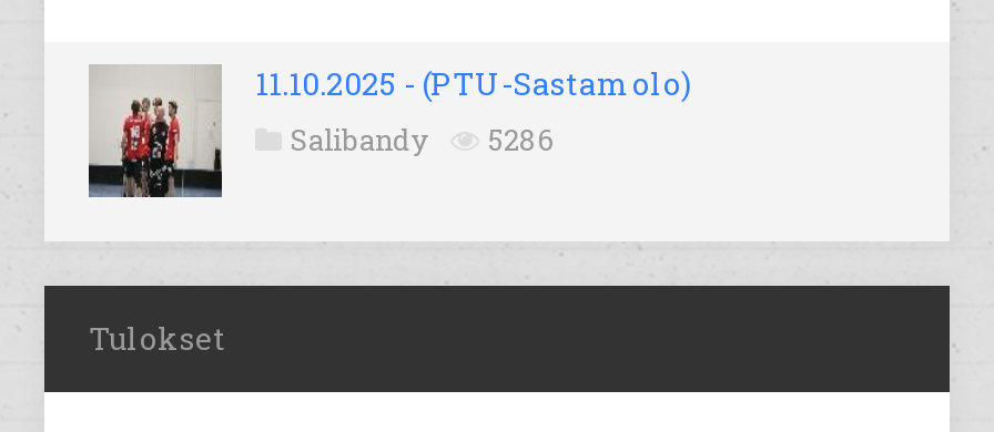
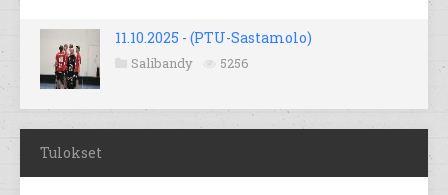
- Salibandy 5286
+ Salibandy 5256
